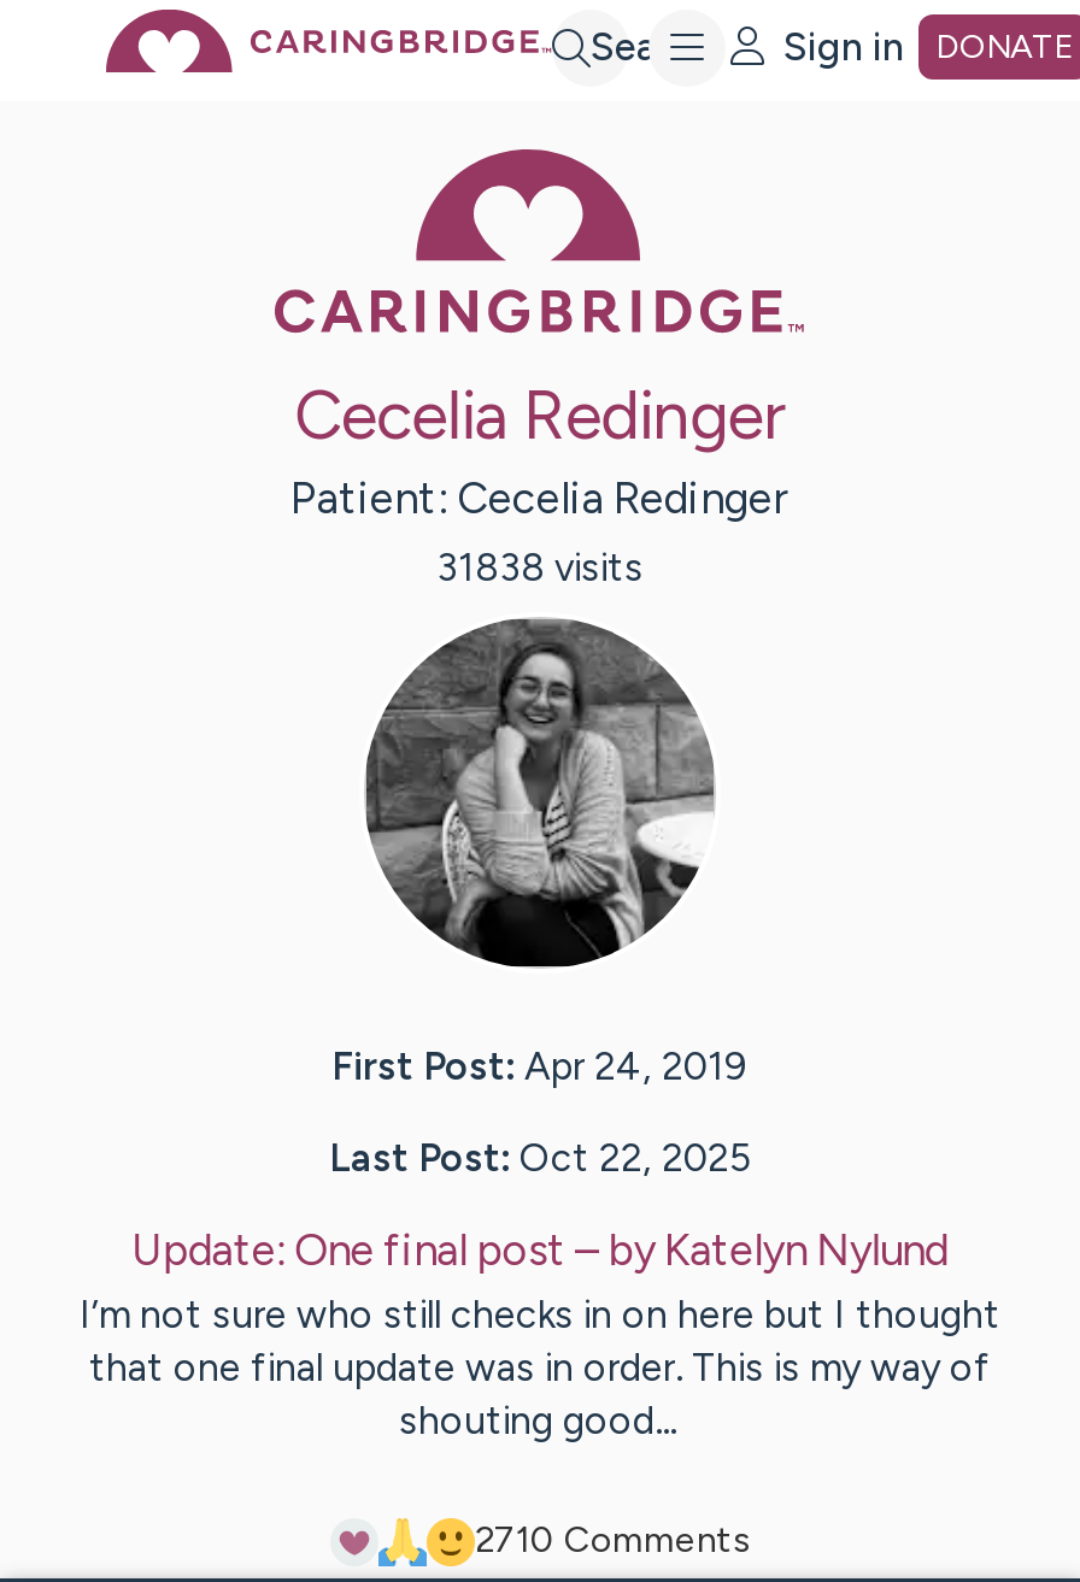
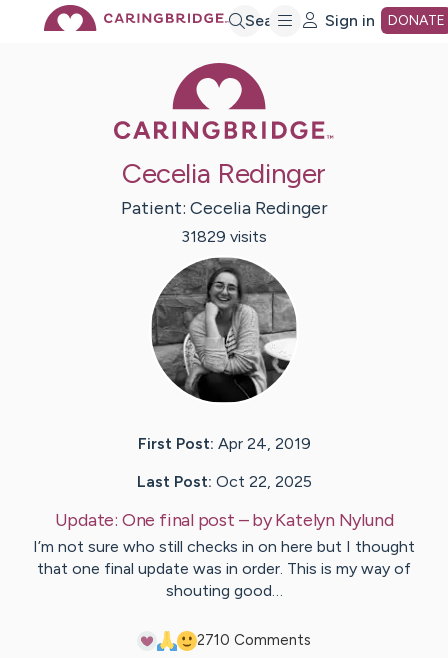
- 31838 visits
+ 31829 visits
